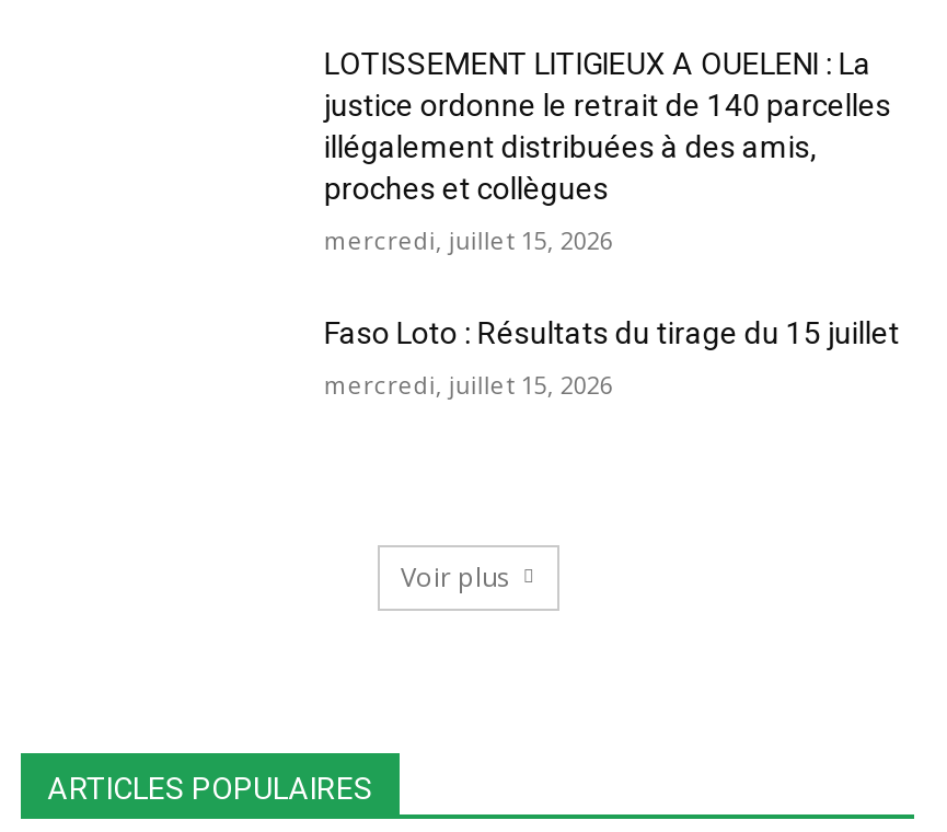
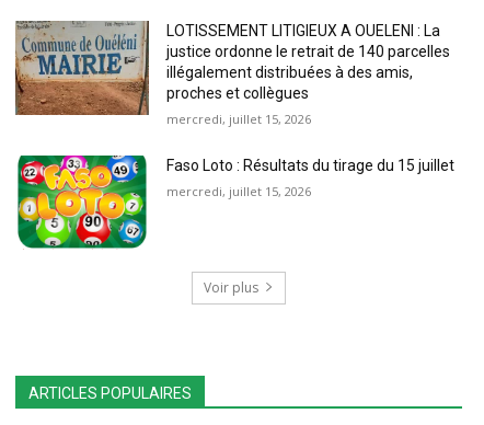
+ [image]

+ [image]
